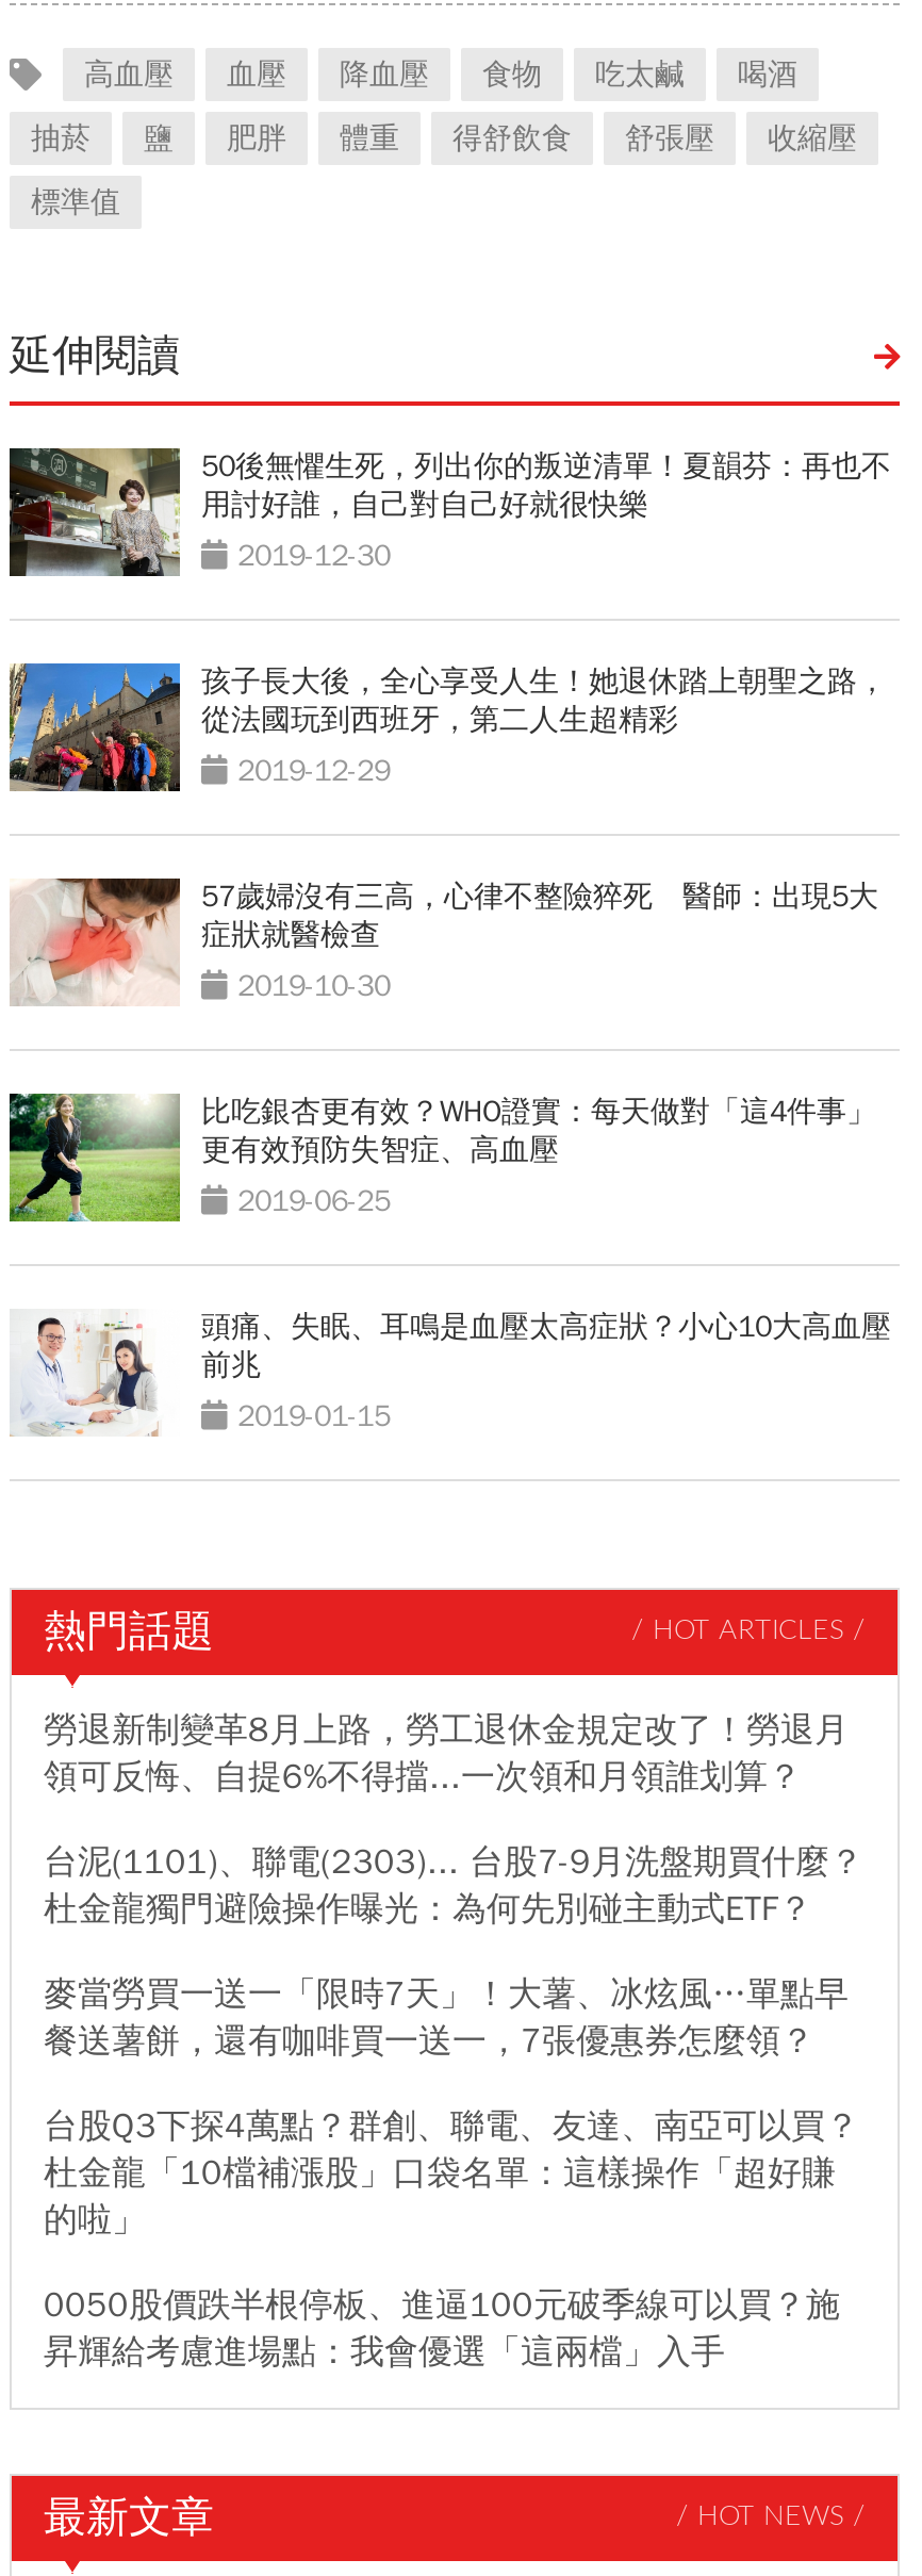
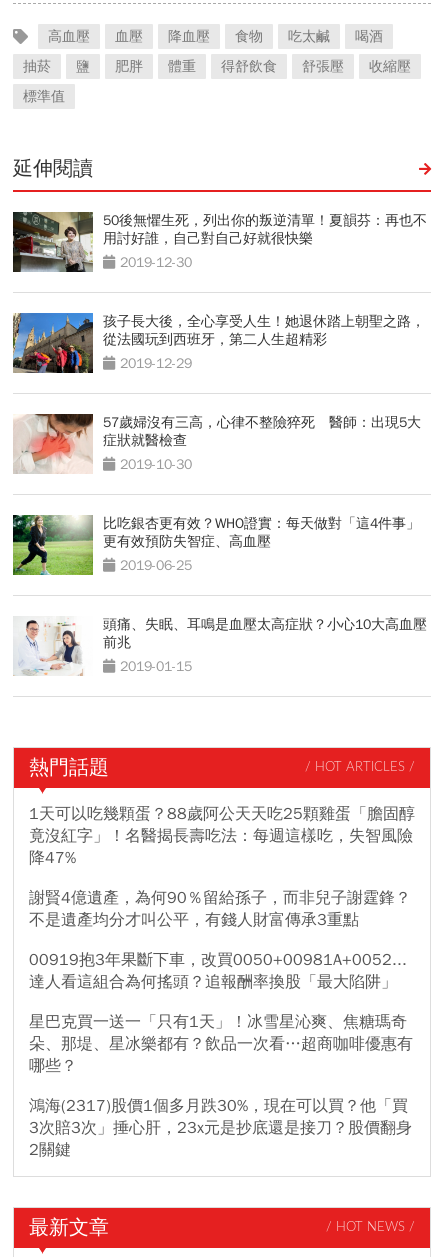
- 勞退新制變革8月上路，勞工退休金規定改了！勞退月
- 領可反悔、自提6%不得擋...一次領和月領誰划算？
+ 1天可以吃幾顆蛋？88歲阿公天天吃25顆雞蛋「膽固醇
+ 竟沒紅字」！名醫揭長壽吃法：每週這樣吃，失智風險
+ 降47%

- 台泥(1101)、聯電(2303)... 台股7-9月洗盤期買什麼？
- 杜金龍獨門避險操作曝光：為何先別碰主動式ETF？
+ 謝賢4億遺產，為何90％留給孫子，而非兒子謝霆鋒？
+ 不是遺產均分才叫公平，有錢人財富傳承3重點

- 麥當勞買一送一「限時7天」！大薯、冰炫風…單點早
- 餐送薯餅，還有咖啡買一送一，7張優惠券怎麼領？
+ 00919抱3年果斷下車，改買0050+00981A+0052...
+ 達人看這組合為何搖頭？追報酬率換股「最大陷阱」

- 台股Q3下探4萬點？群創、聯電、友達、南亞可以買？
- 杜金龍「10檔補漲股」口袋名單：這樣操作「超好賺
- 的啦」
+ 星巴克買一送一「只有1天」！冰雪星沁爽、焦糖瑪奇
+ 朵、那堤、星冰樂都有？飲品一次看…超商咖啡優惠有
+ 哪些？

- 0050股價跌半根停板、進逼100元破季線可以買？施
- 昇輝給考慮進場點：我會優選「這兩檔」入手
+ 鴻海(2317)股價1個多月跌30%，現在可以買？他「買
+ 3次賠3次」捶心肝，23x元是抄底還是接刀？股價翻身
+ 2關鍵
